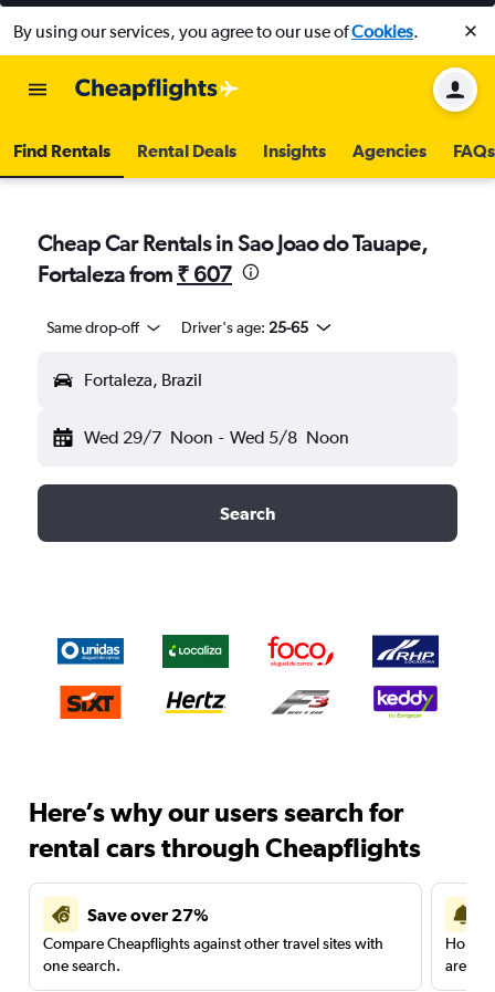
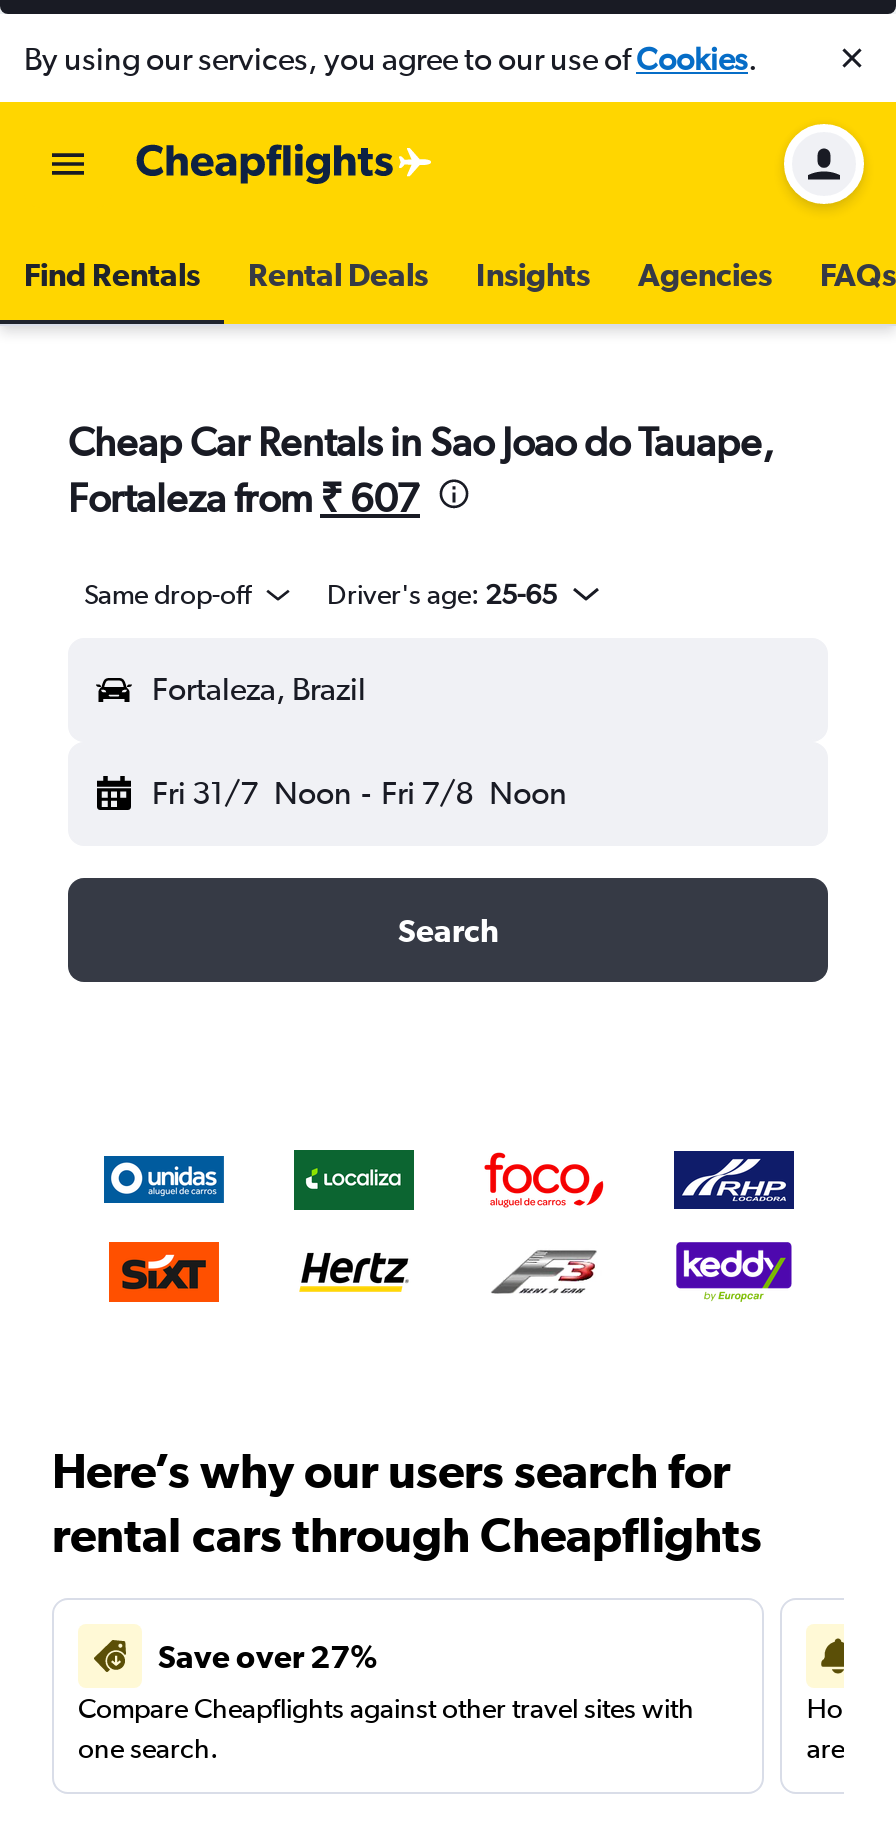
- Wed 29/7 Noon - Wed 5/8 Noon
+ Fri 31/7 Noon - Fri 7/8 Noon
